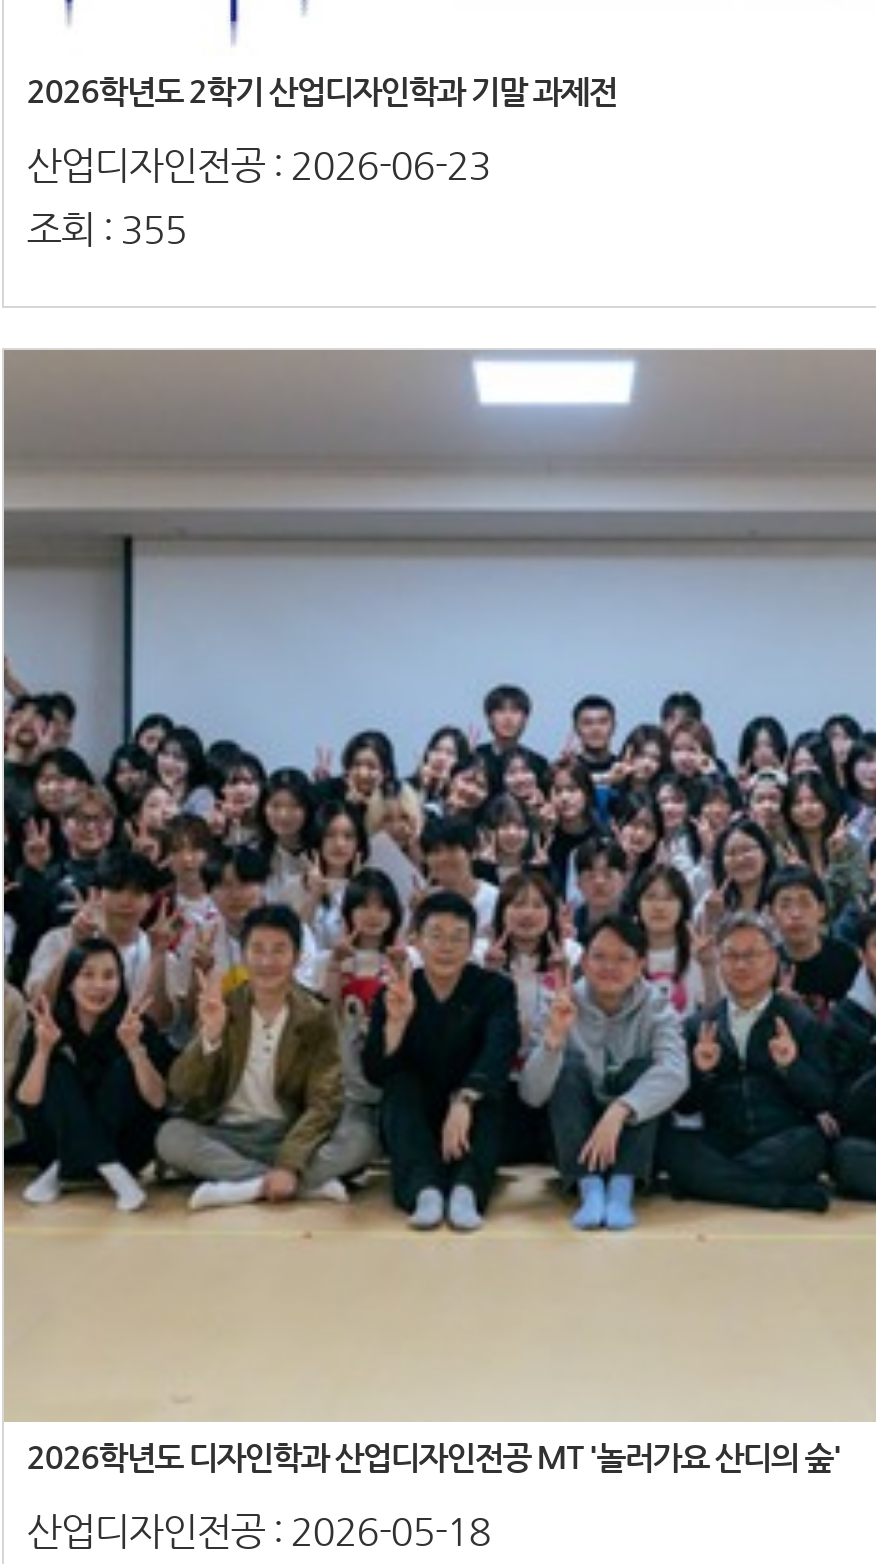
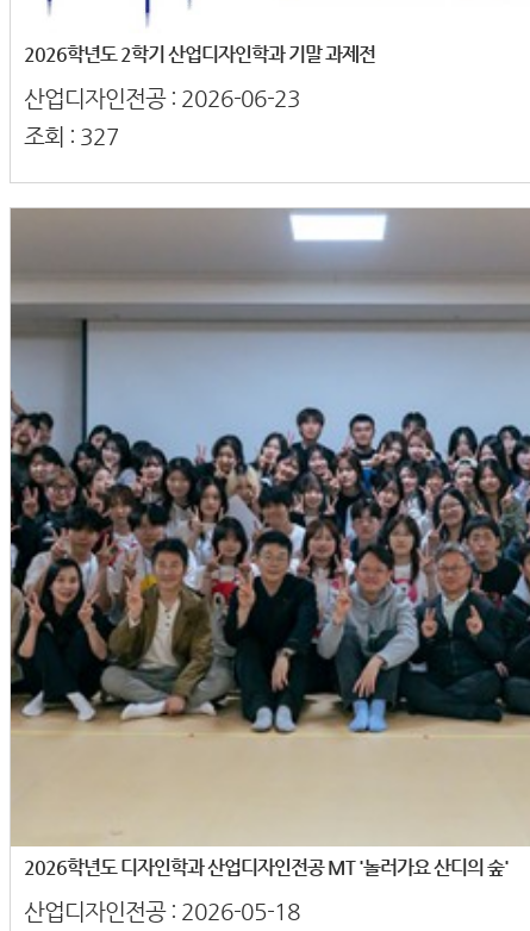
- 조회 : 355
+ 조회 : 327
